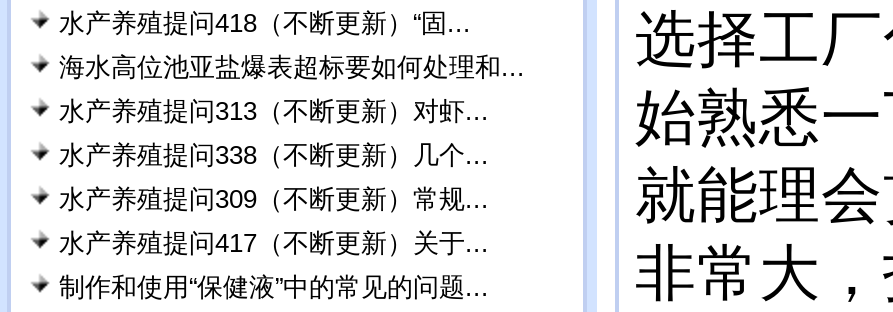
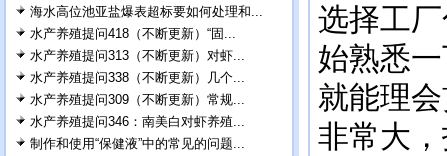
moved down: 水产养殖提问418（不断更新）“固...

moved up: 海水高位池亚盐爆表超标要如何处理和...

- 水产养殖提问417（不断更新）关于...
+ 水产养殖提问346：南美白对虾养殖...
